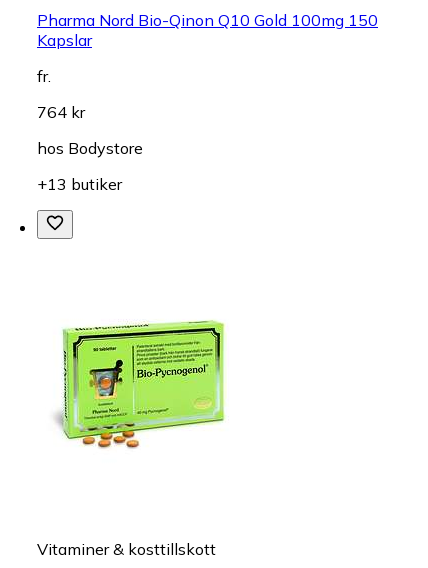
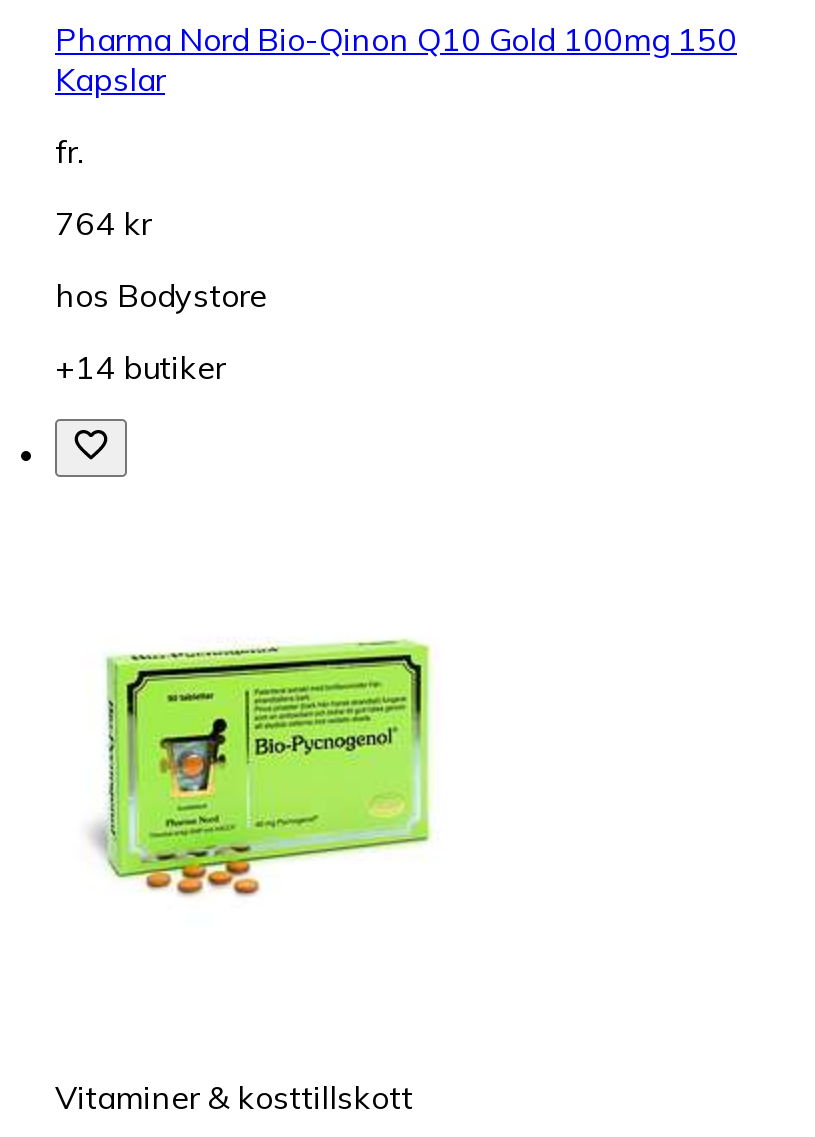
- +13 butiker
+ +14 butiker
